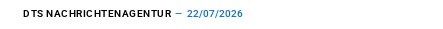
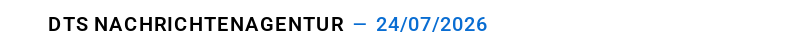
- DTS NACHRICHTENAGENTUR 22/07/2026
+ DTS NACHRICHTENAGENTUR 24/07/2026
